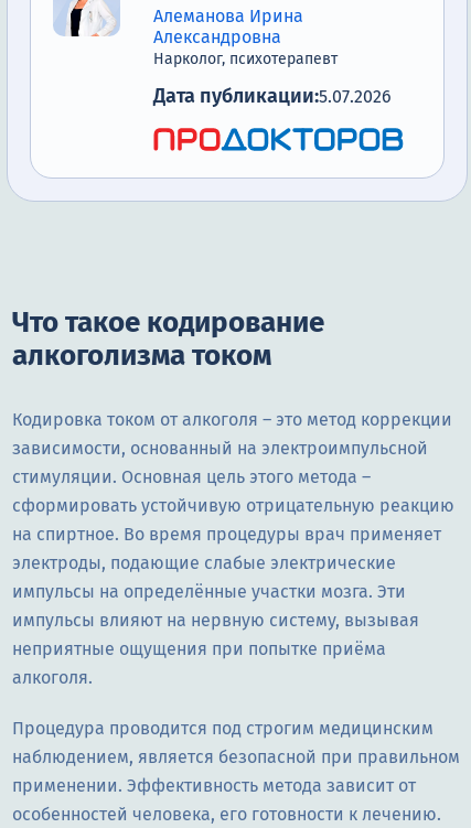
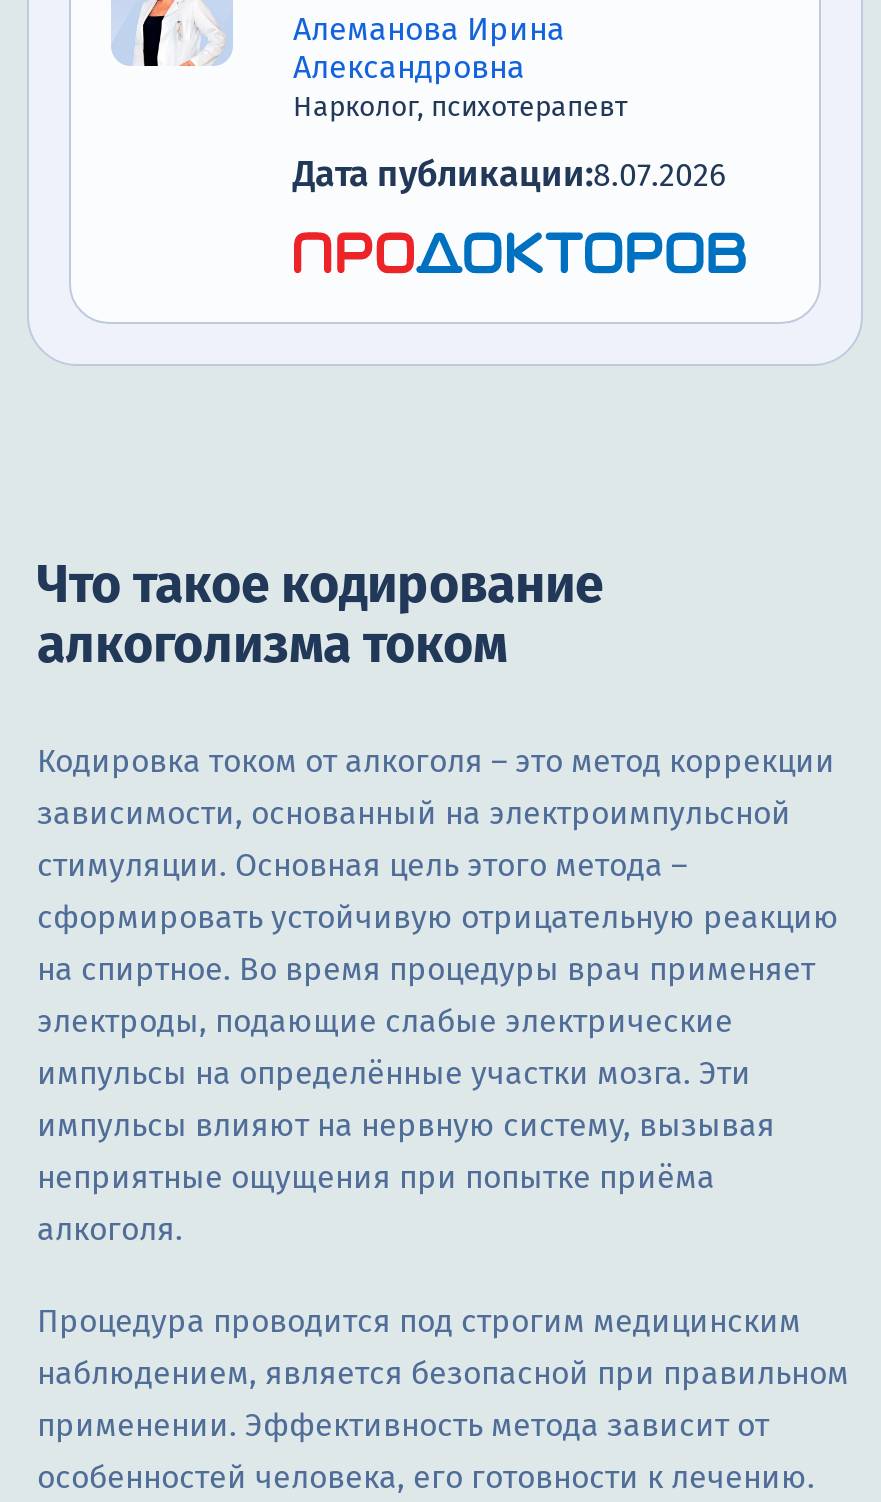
- Дата публикации:5.07.2026
+ Дата публикации:8.07.2026
